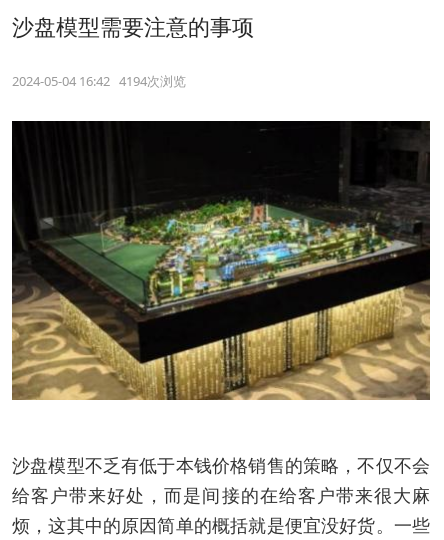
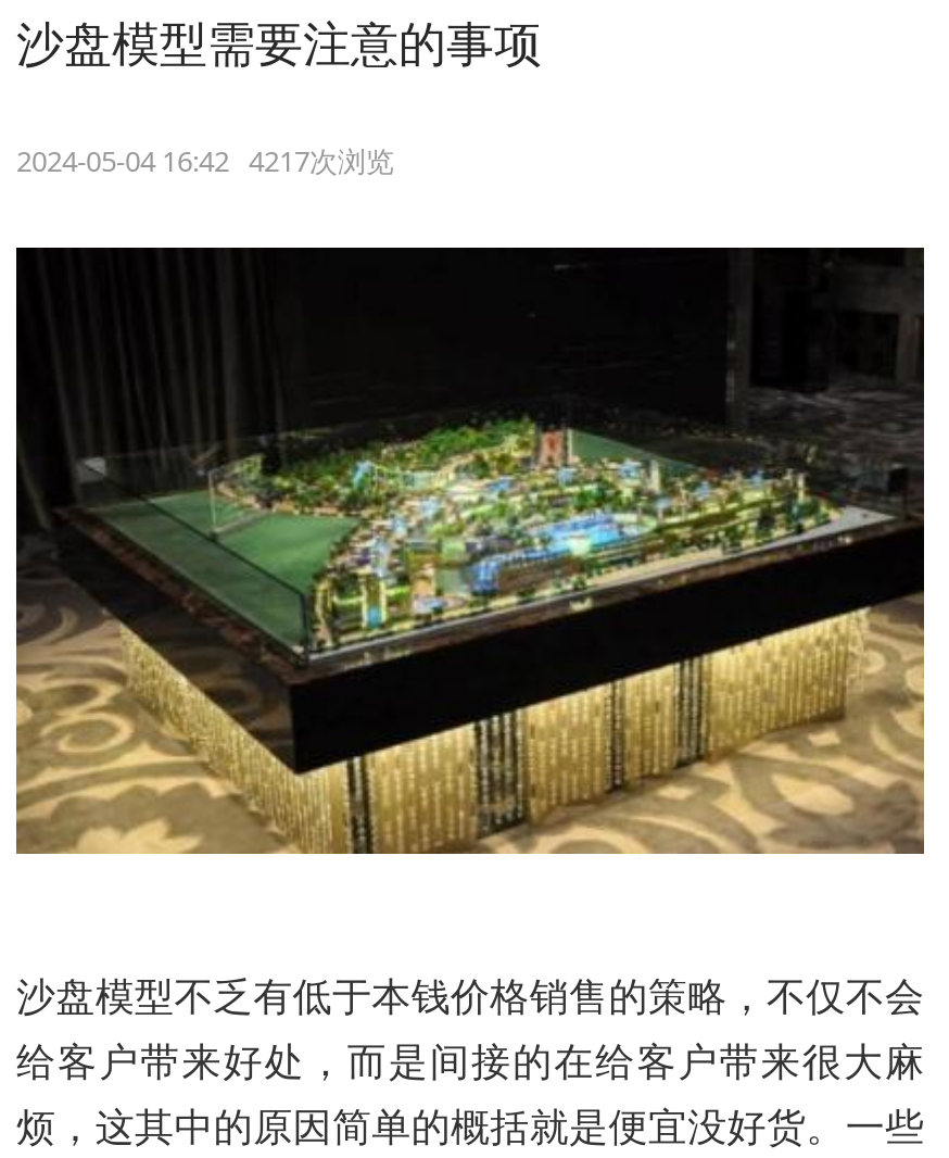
- 2024-05-04 16:42 4194次浏览
+ 2024-05-04 16:42 4217次浏览
